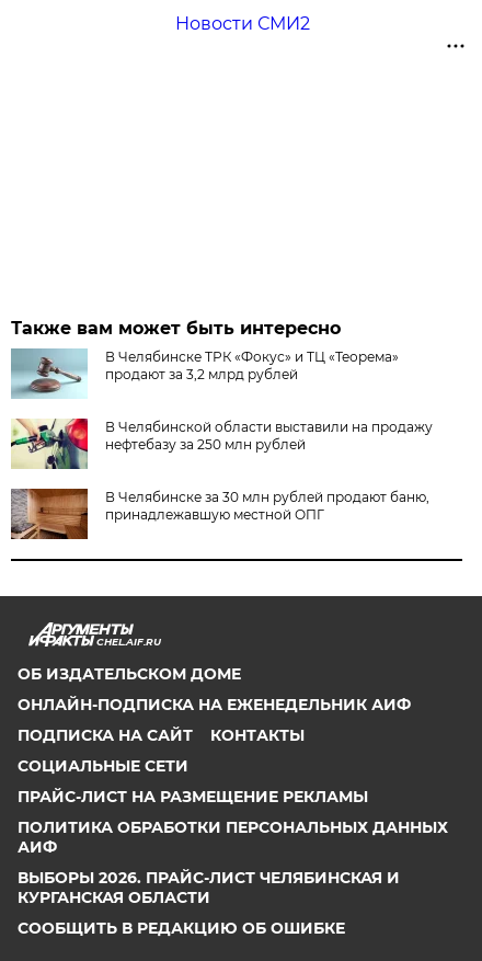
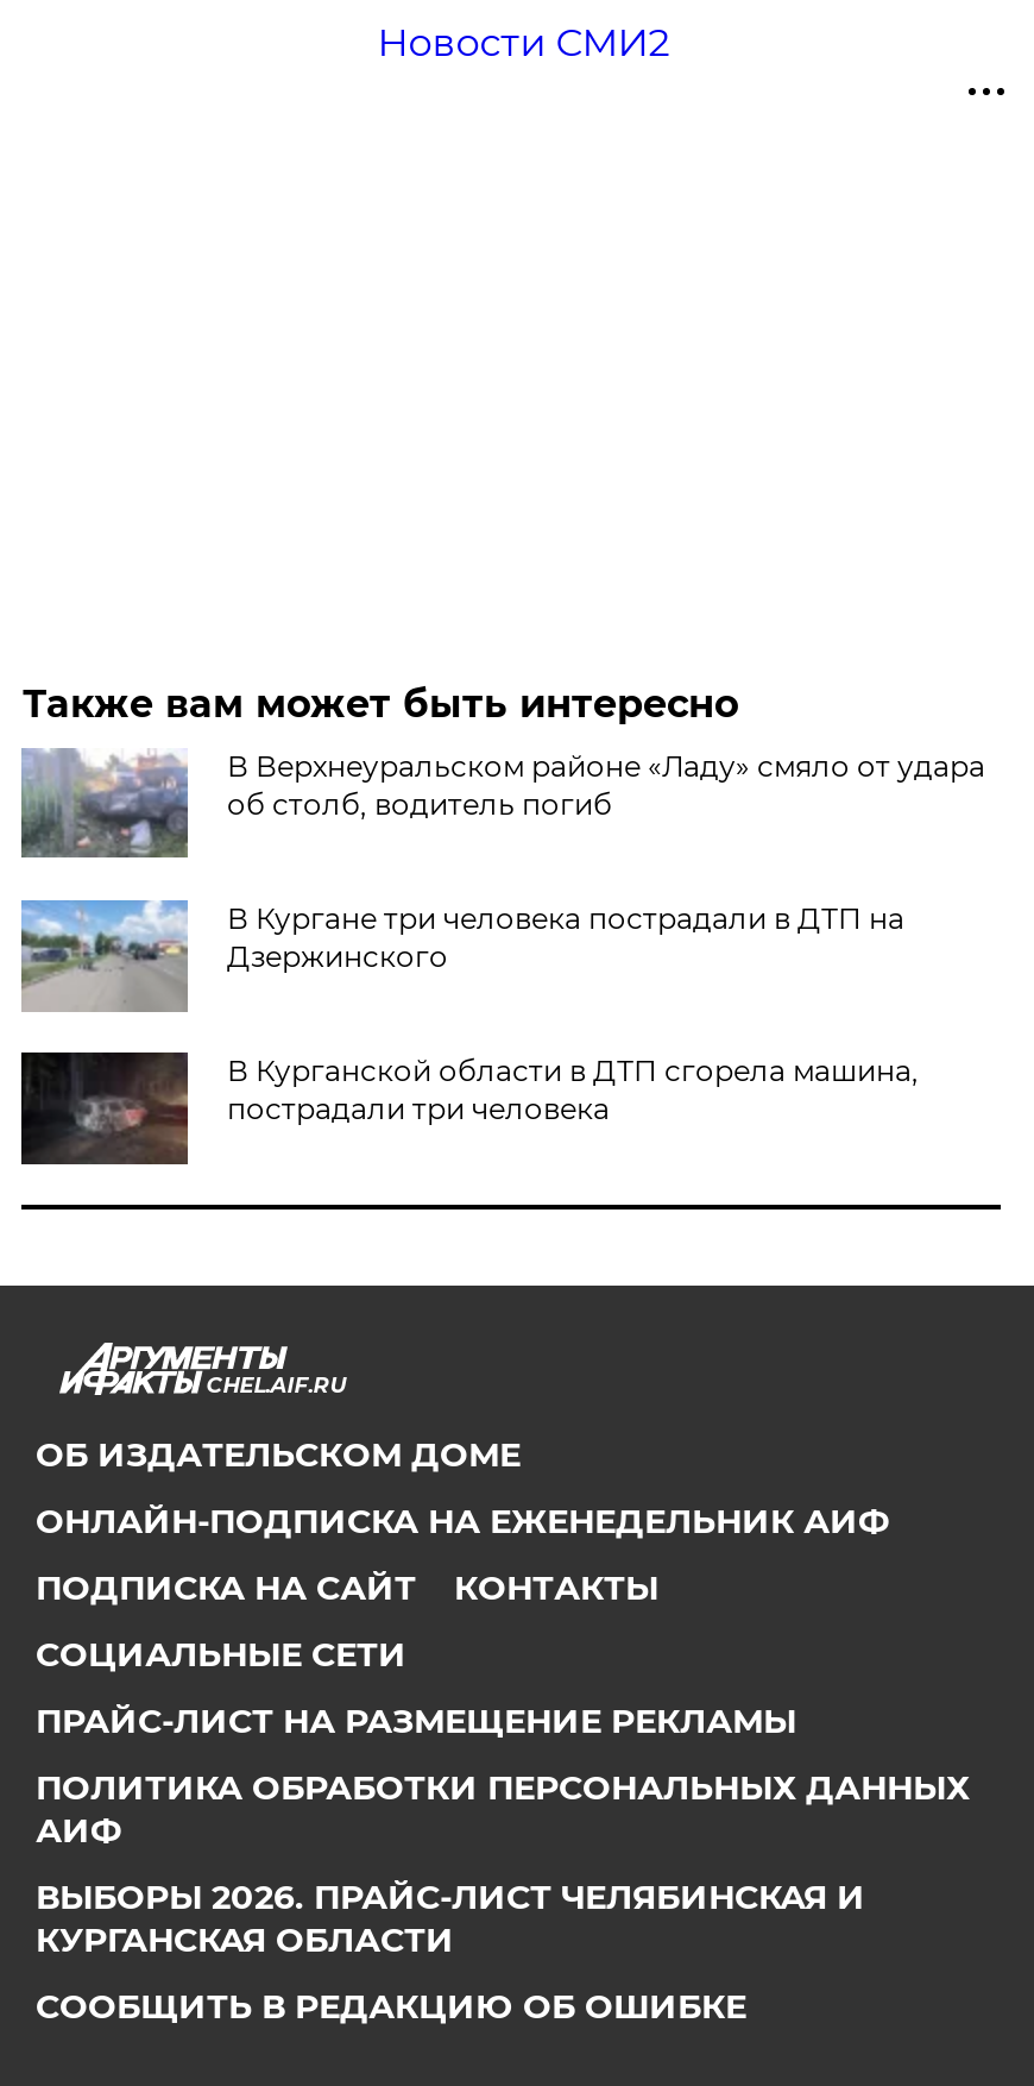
- [image]
- В Челябинске ТРК «Фокус» и ТЦ «Теорема»
- продают за 3,2 млрд рублей
+ [image]
+ В Верхнеуральском районе «Ладу» смяло от удара
+ об столб, водитель погиб

- [image]
- В Челябинской области выставили на продажу
- нефтебазу за 250 млн рублей
+ [image]
+ В Кургане три человека пострадали в ДТП на
+ Дзержинского

- [image]
- В Челябинске за 30 млн рублей продают баню,
- принадлежавшую местной ОПГ
+ [image]
+ В Курганской области в ДТП сгорела машина,
+ пострадали три человека
